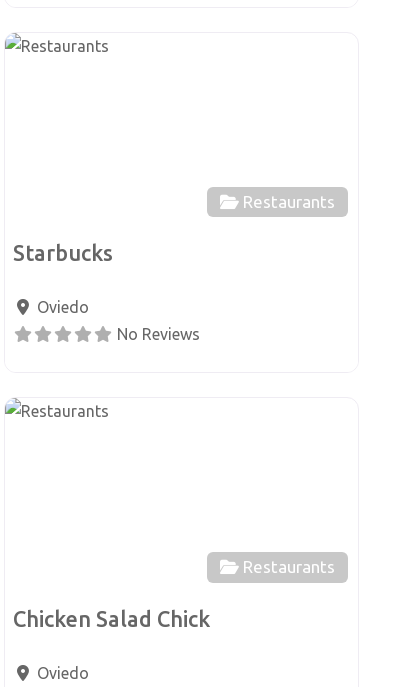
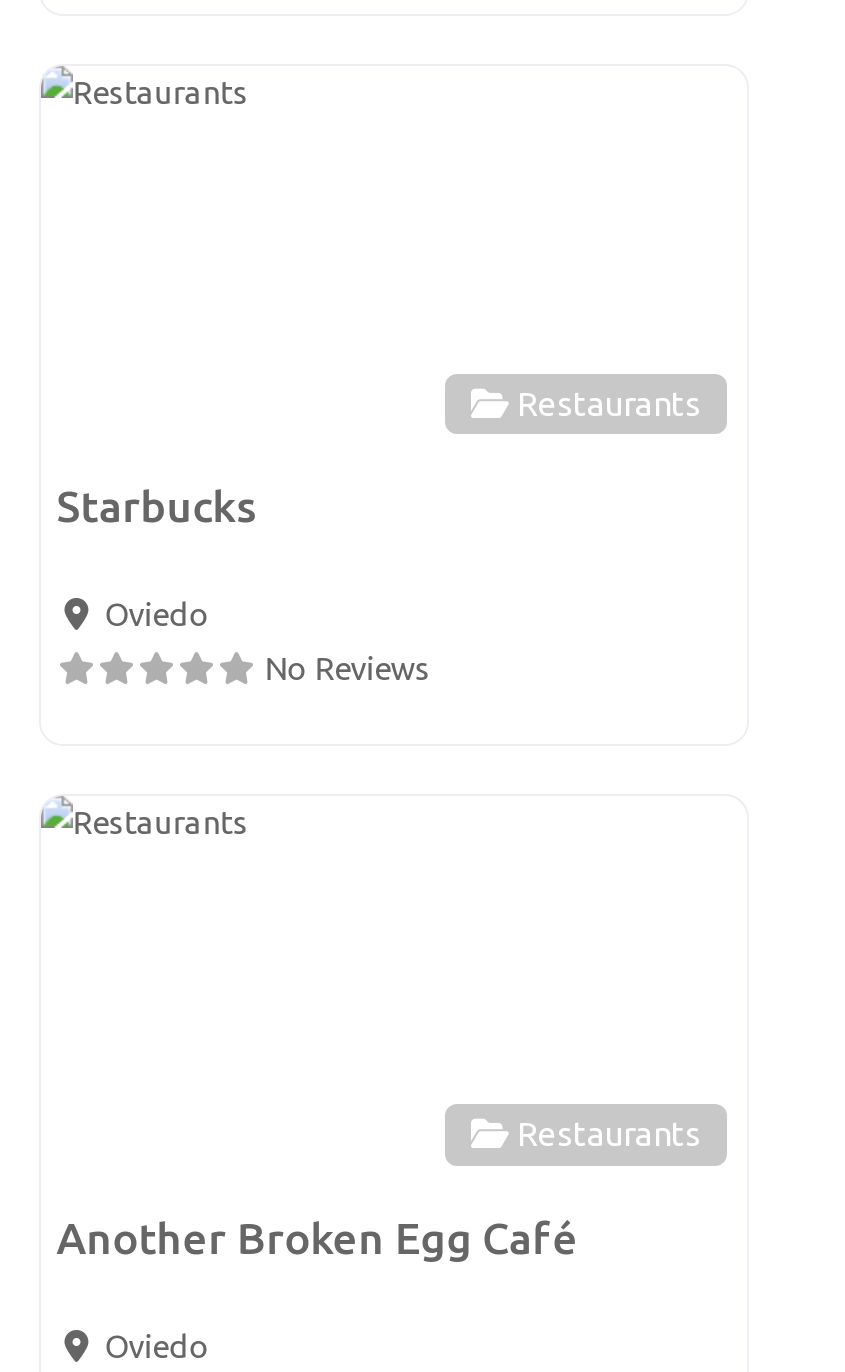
- Chicken Salad Chick
+ Another Broken Egg Café
